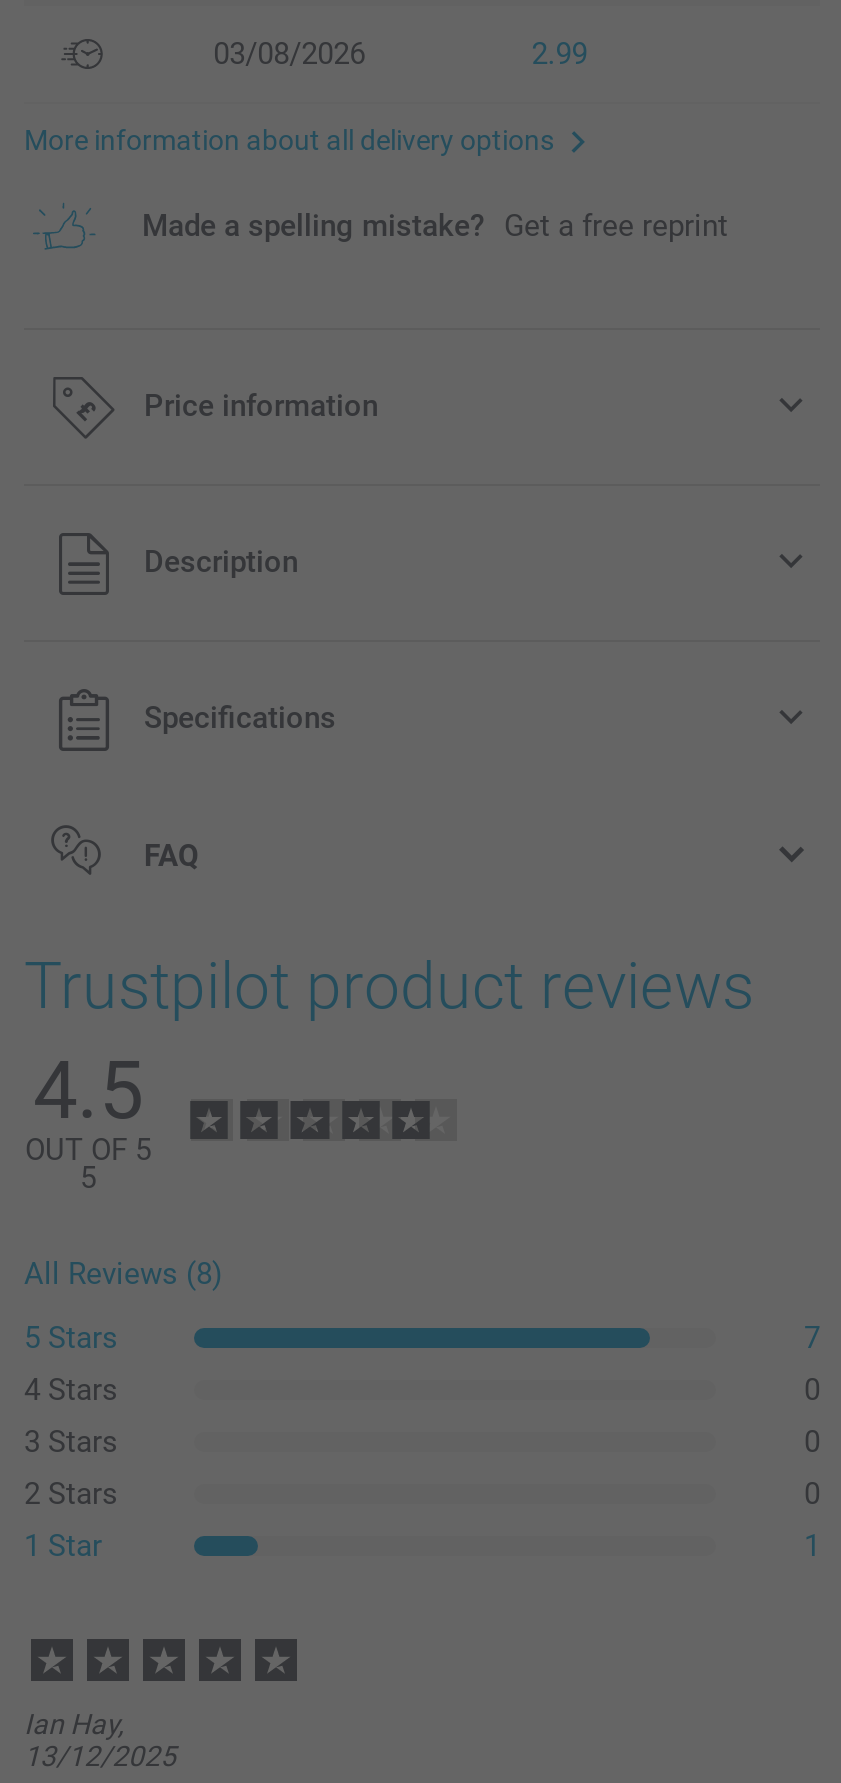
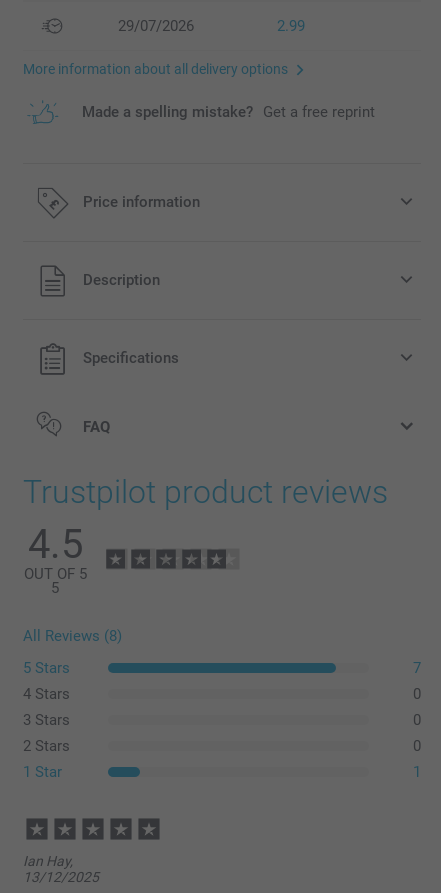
- 03/08/2026
+ 29/07/2026
